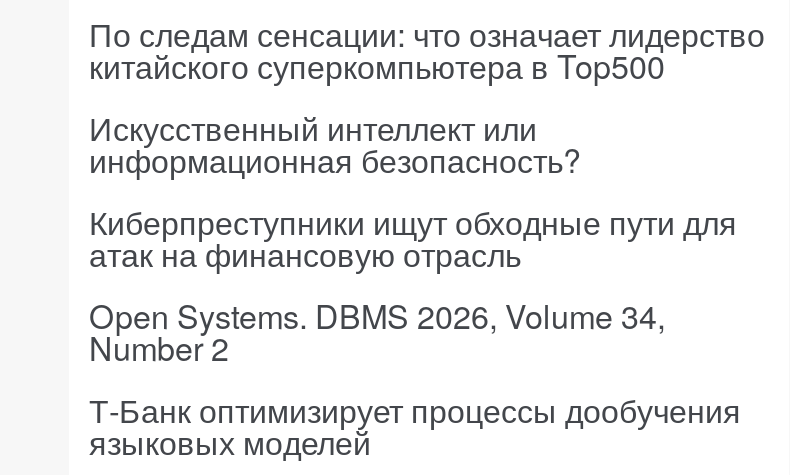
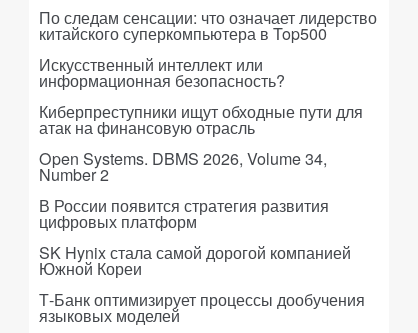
+ В России появится стратегия развития
+ цифровых платформ
+ SK Hynix стала самой дорогой компанией
+ Южной Кореи
